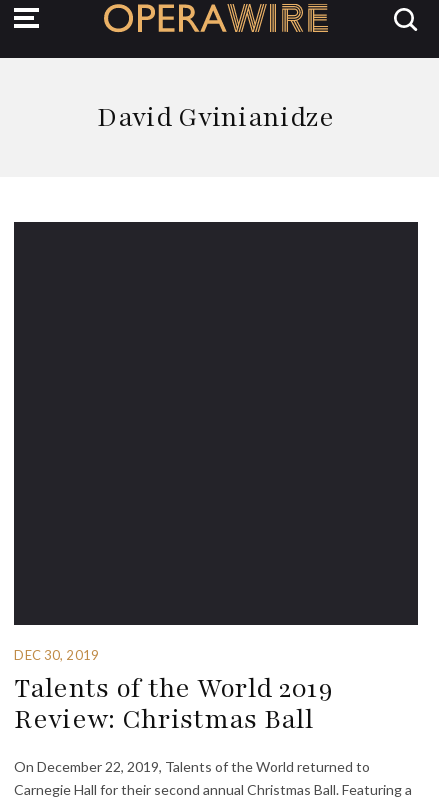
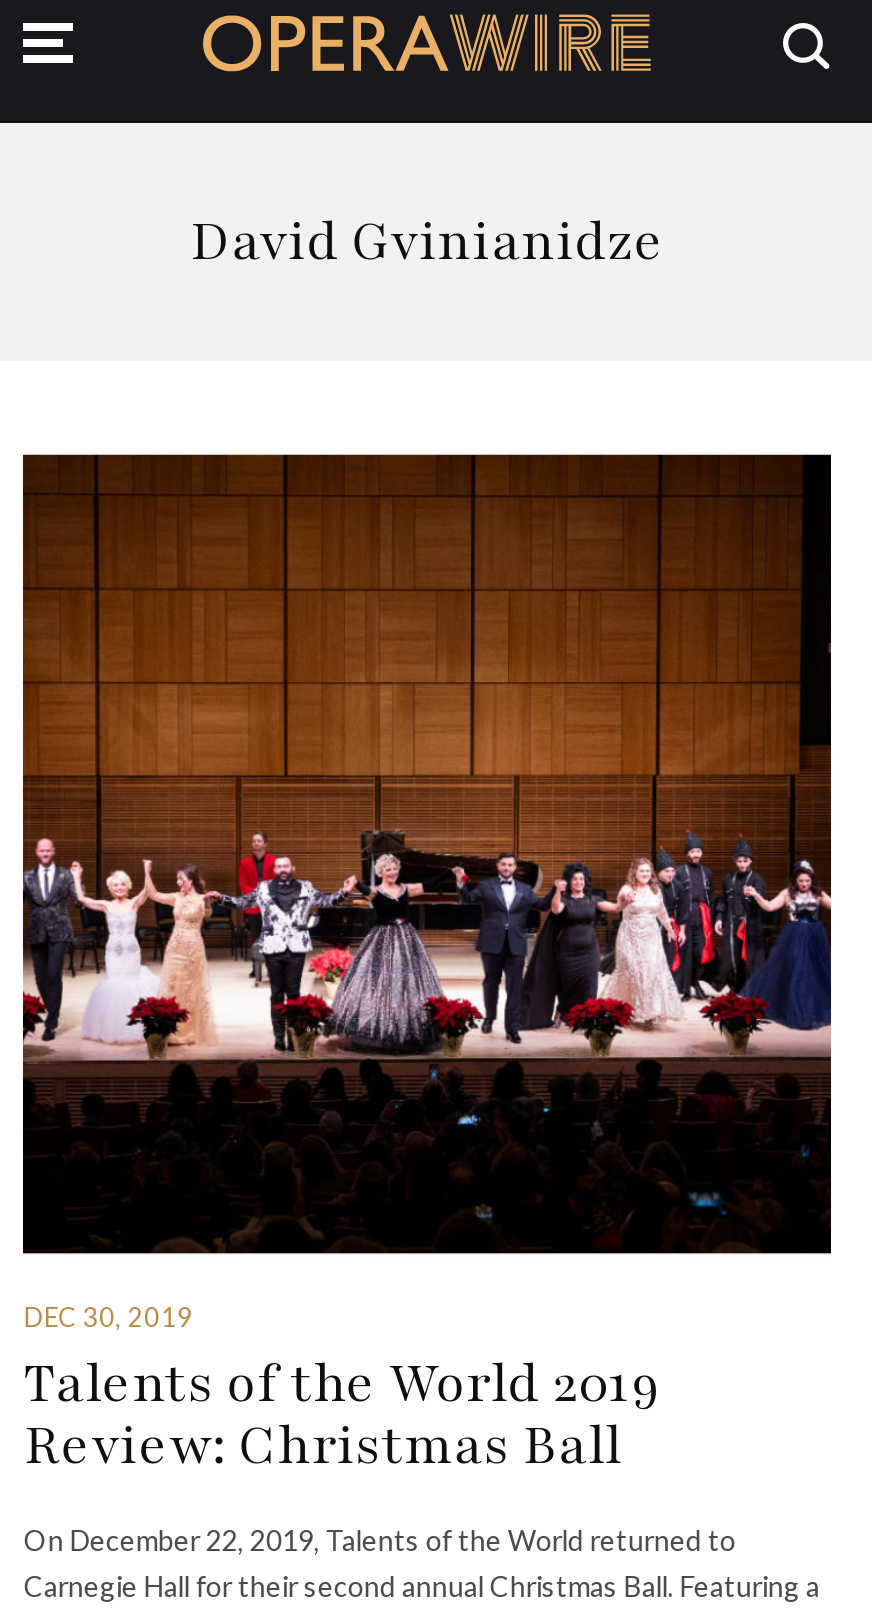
+ [image]
